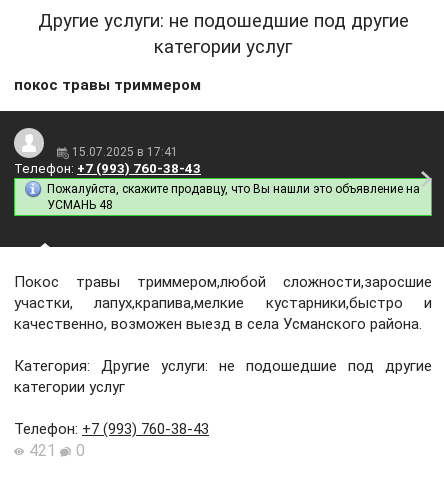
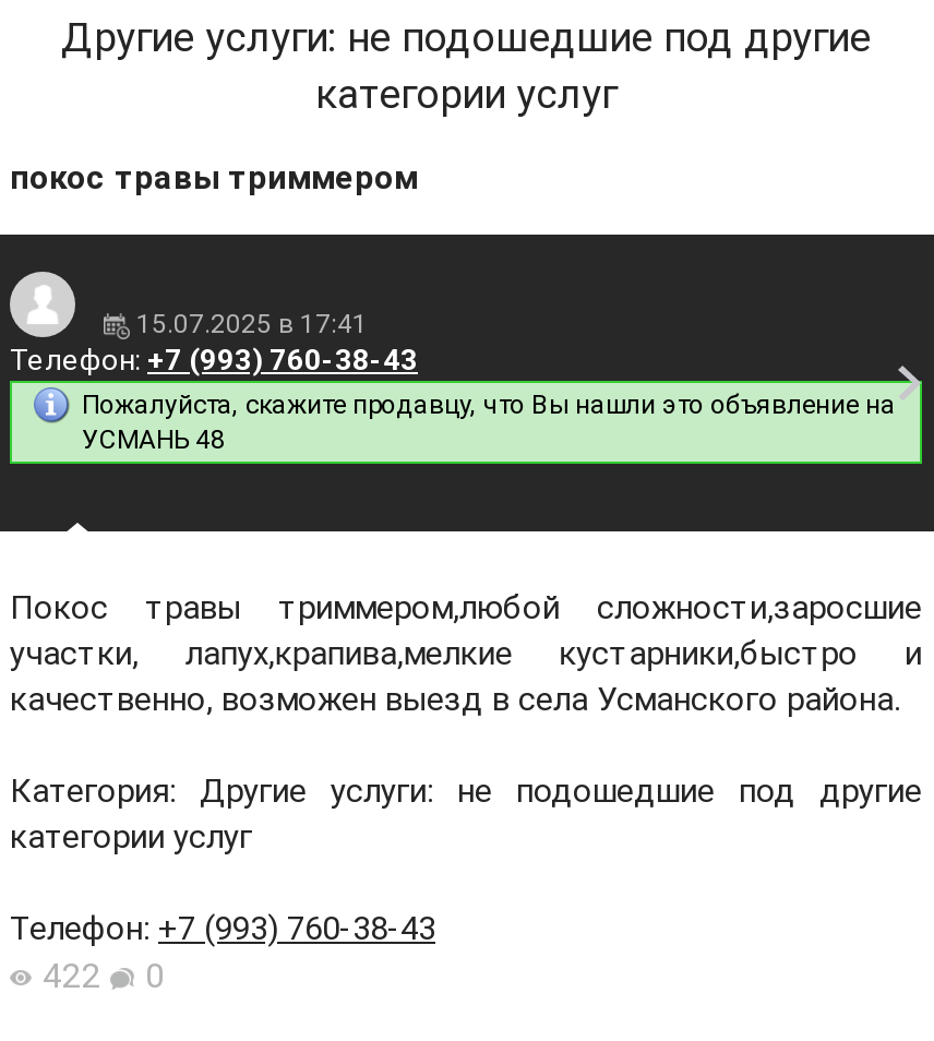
- 421 0
+ 422 0
